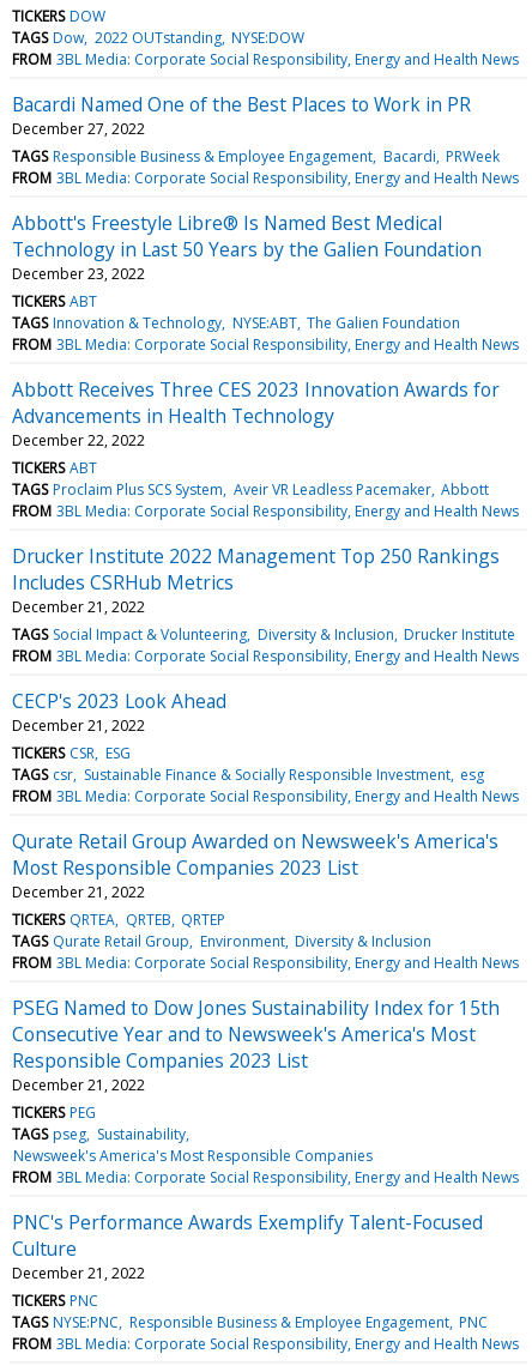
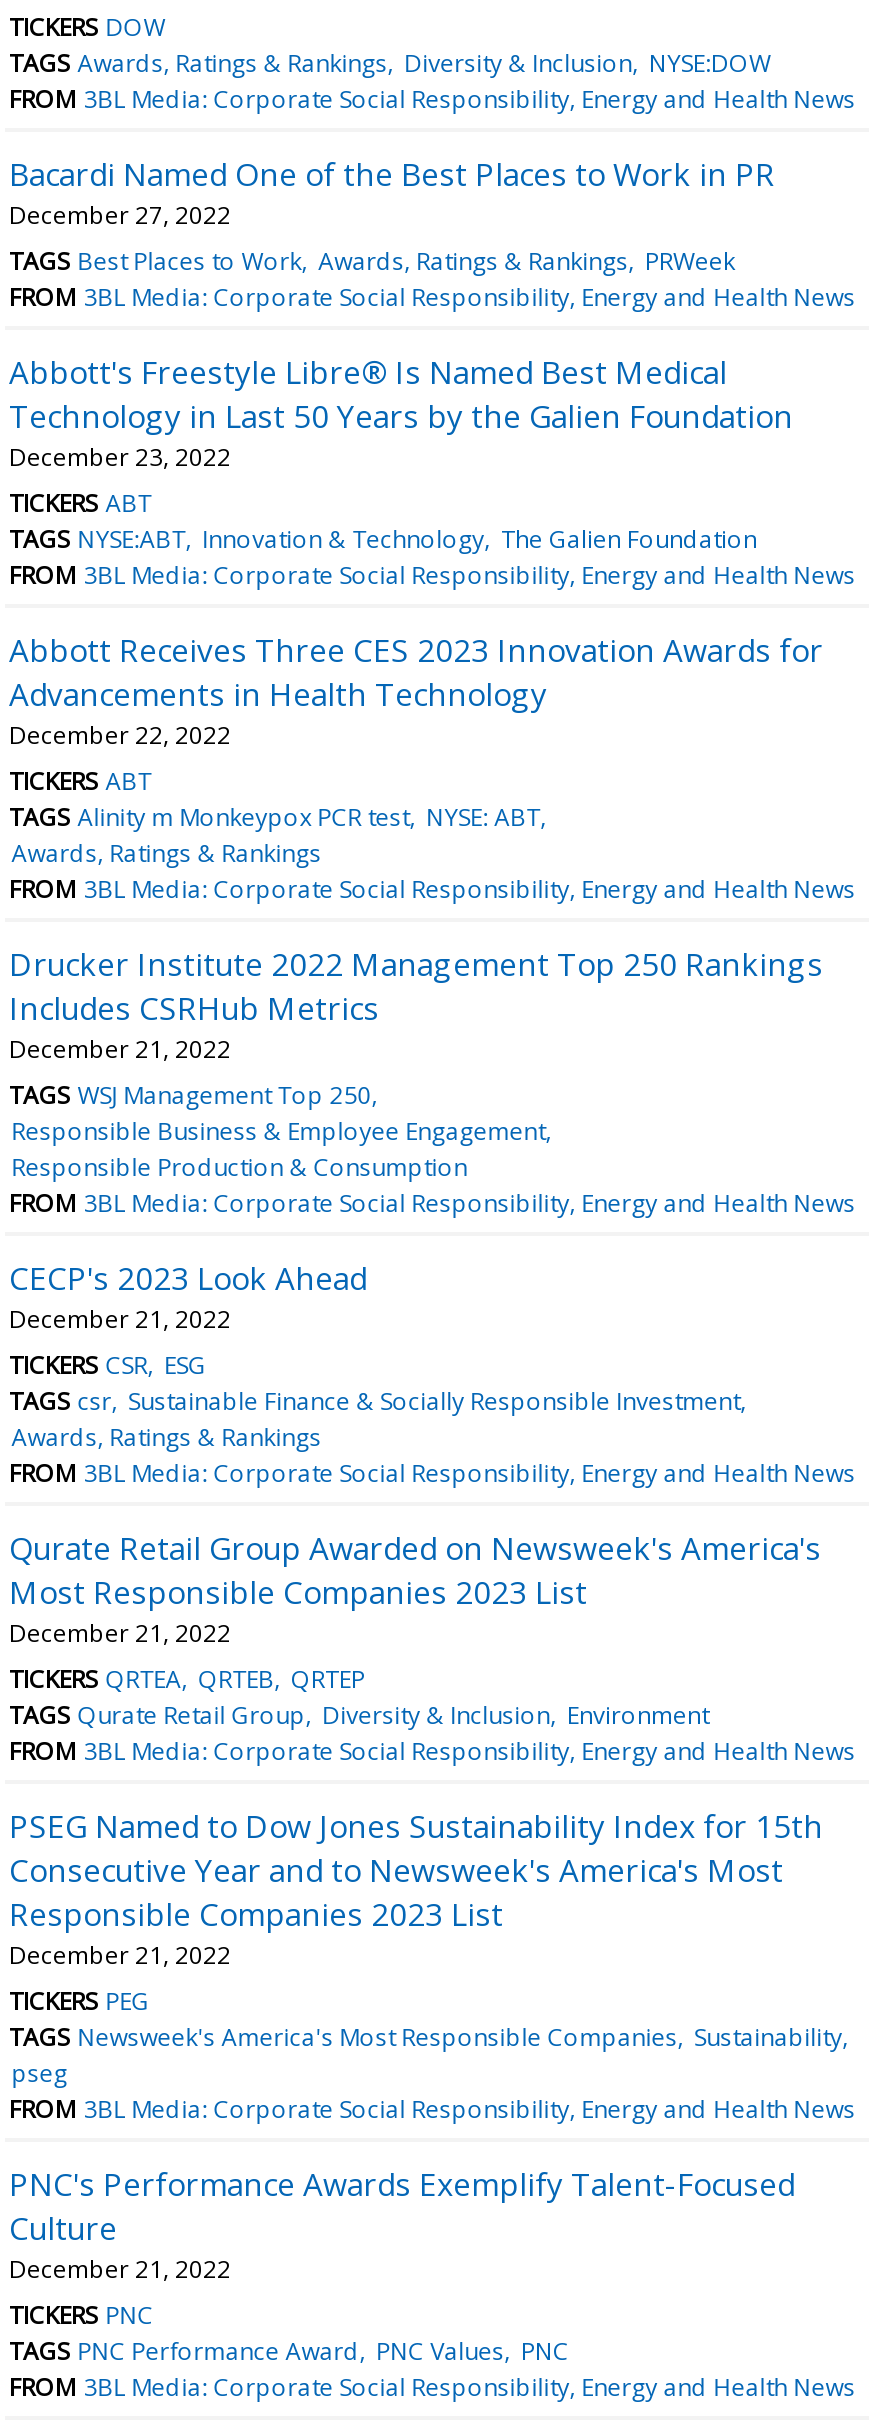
- TAGS Dow 2022 OUTstanding NYSE:DOW
+ TAGS Awards, Ratings & Rankings Diversity & Inclusion NYSE:DOW

- TAGS Responsible Business & Employee Engagement Bacardi PRWeek
+ TAGS Best Places to Work Awards, Ratings & Rankings PRWeek

- TAGS Innovation & Technology NYSE:ABT The Galien Foundation
+ TAGS NYSE:ABT Innovation & Technology The Galien Foundation

- TAGS Proclaim Plus SCS System Aveir VR Leadless Pacemaker Abbott
+ TAGS Alinity m Monkeypox PCR test NYSE: ABT
+ Awards, Ratings & Rankings

- TAGS Social Impact & Volunteering Diversity & Inclusion Drucker Institute
+ TAGS WSJ Management Top 250
+ Responsible Business & Employee Engagement
+ Responsible Production & Consumption

- TAGS csr Sustainable Finance & Socially Responsible Investment esg
+ TAGS csr Sustainable Finance & Socially Responsible Investment
+ Awards, Ratings & Rankings

- TAGS Qurate Retail Group Environment Diversity & Inclusion
+ TAGS Qurate Retail Group Diversity & Inclusion Environment

- TAGS pseg Sustainability
- Newsweek's America's Most Responsible Companies
+ TAGS Newsweek's America's Most Responsible Companies Sustainability
+ pseg

- TAGS NYSE:PNC Responsible Business & Employee Engagement PNC
+ TAGS PNC Performance Award PNC Values PNC
